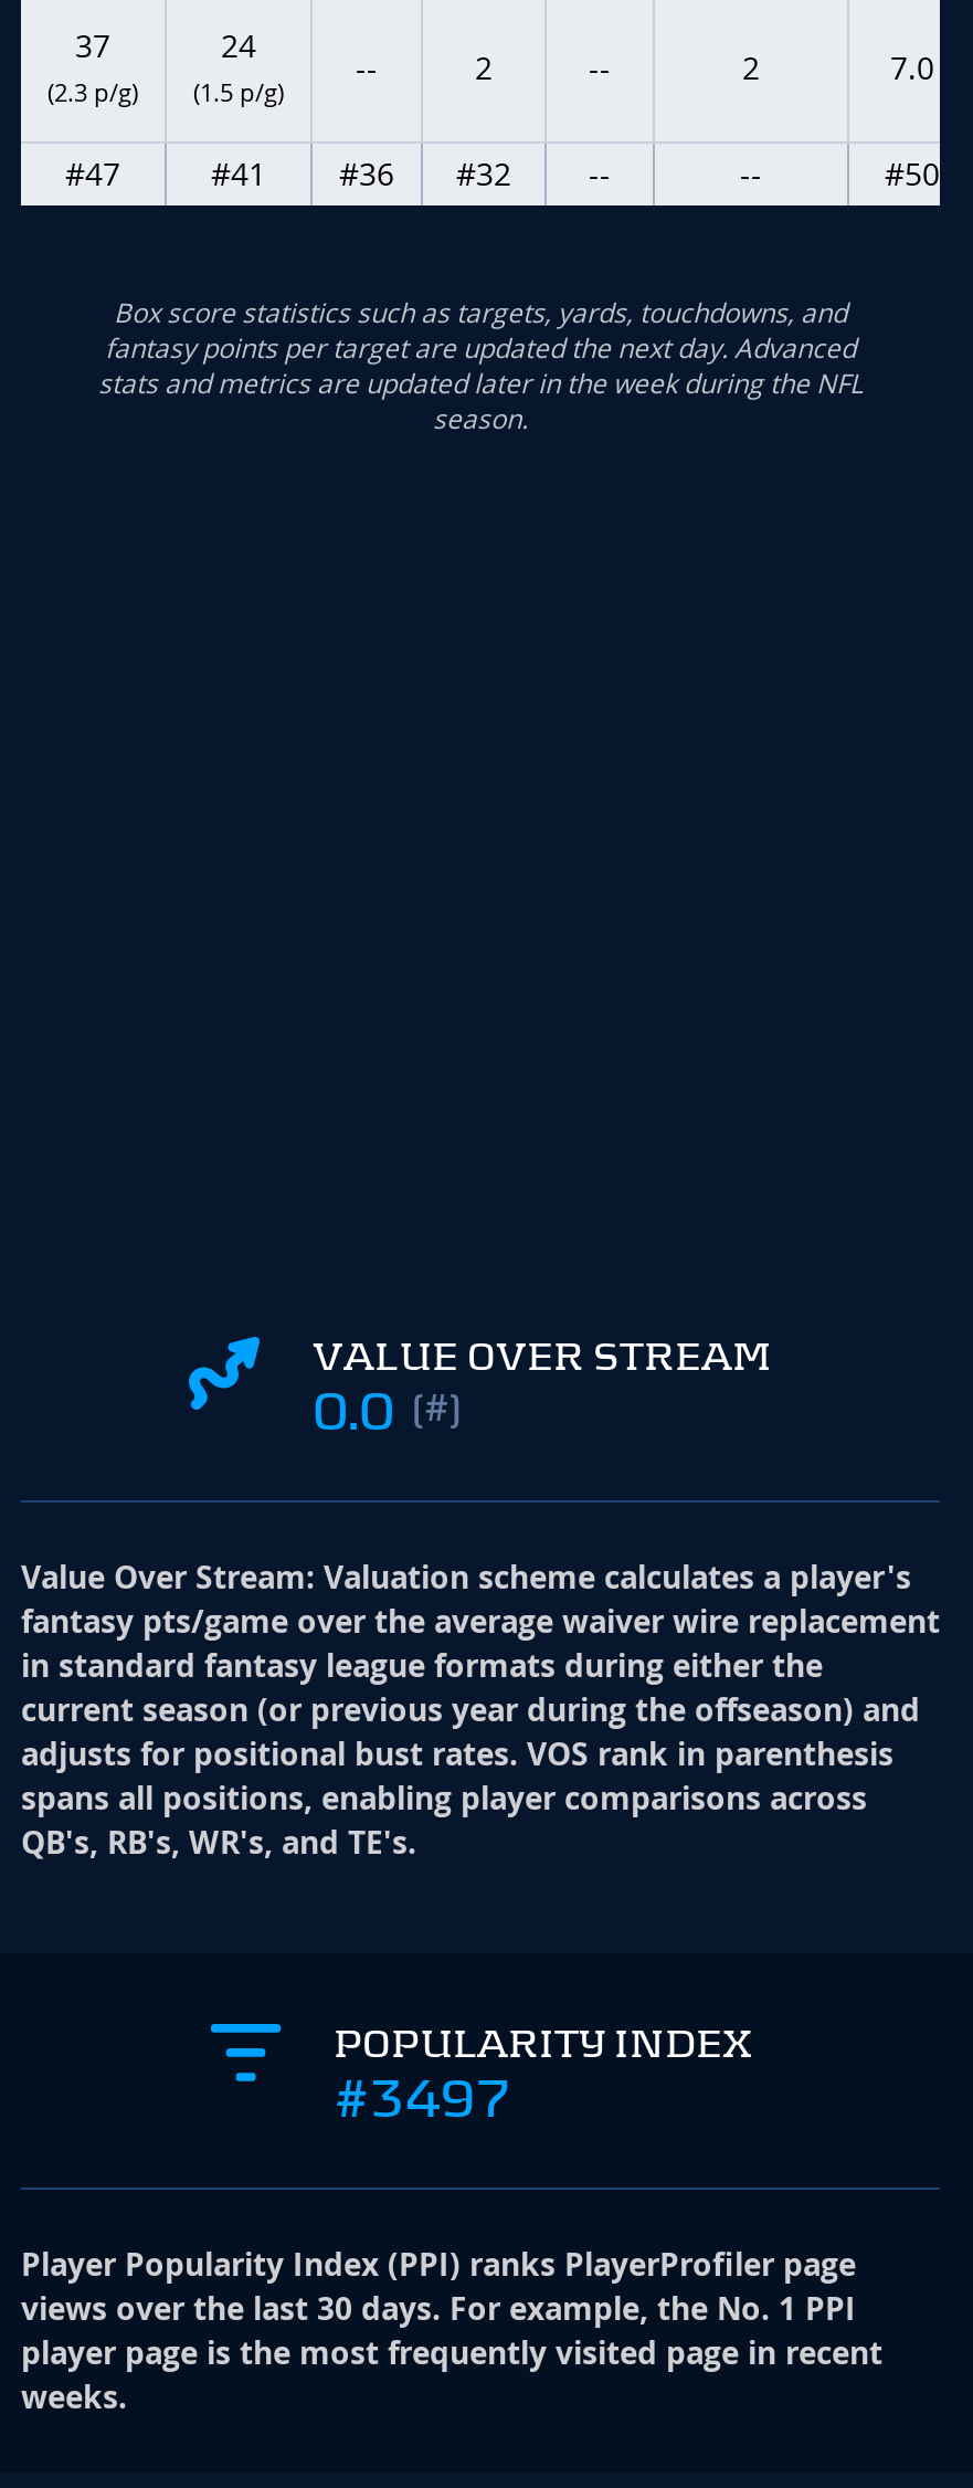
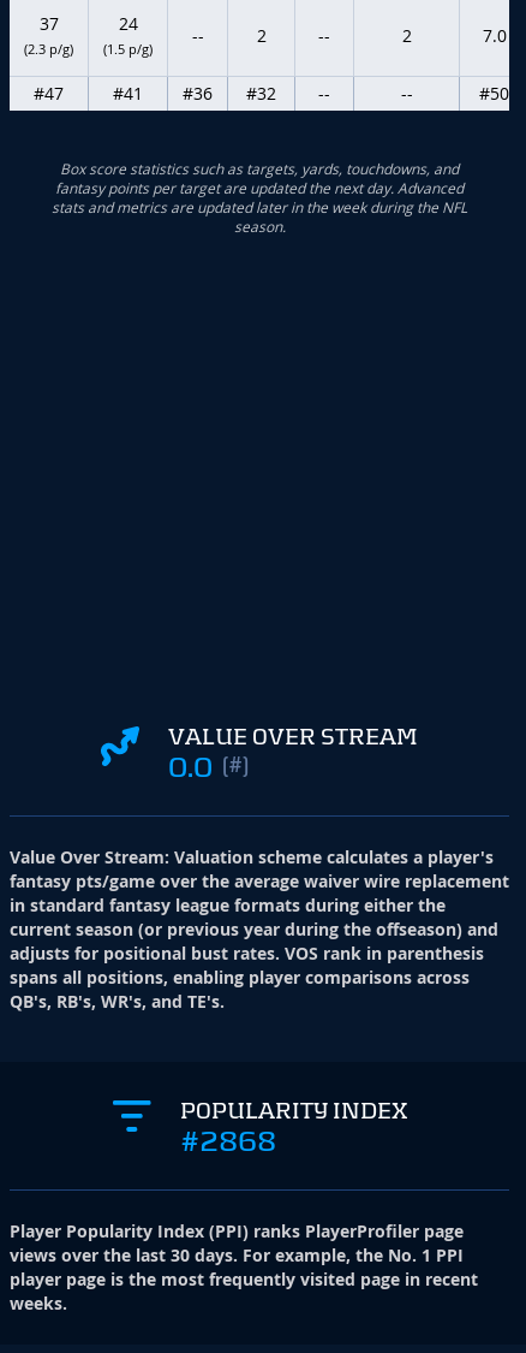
- #3497
+ #2868
